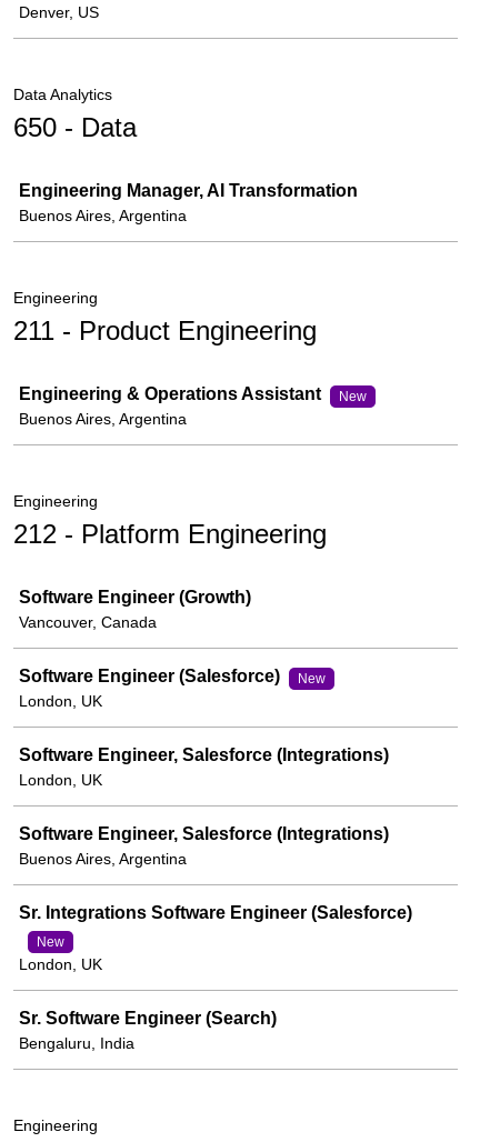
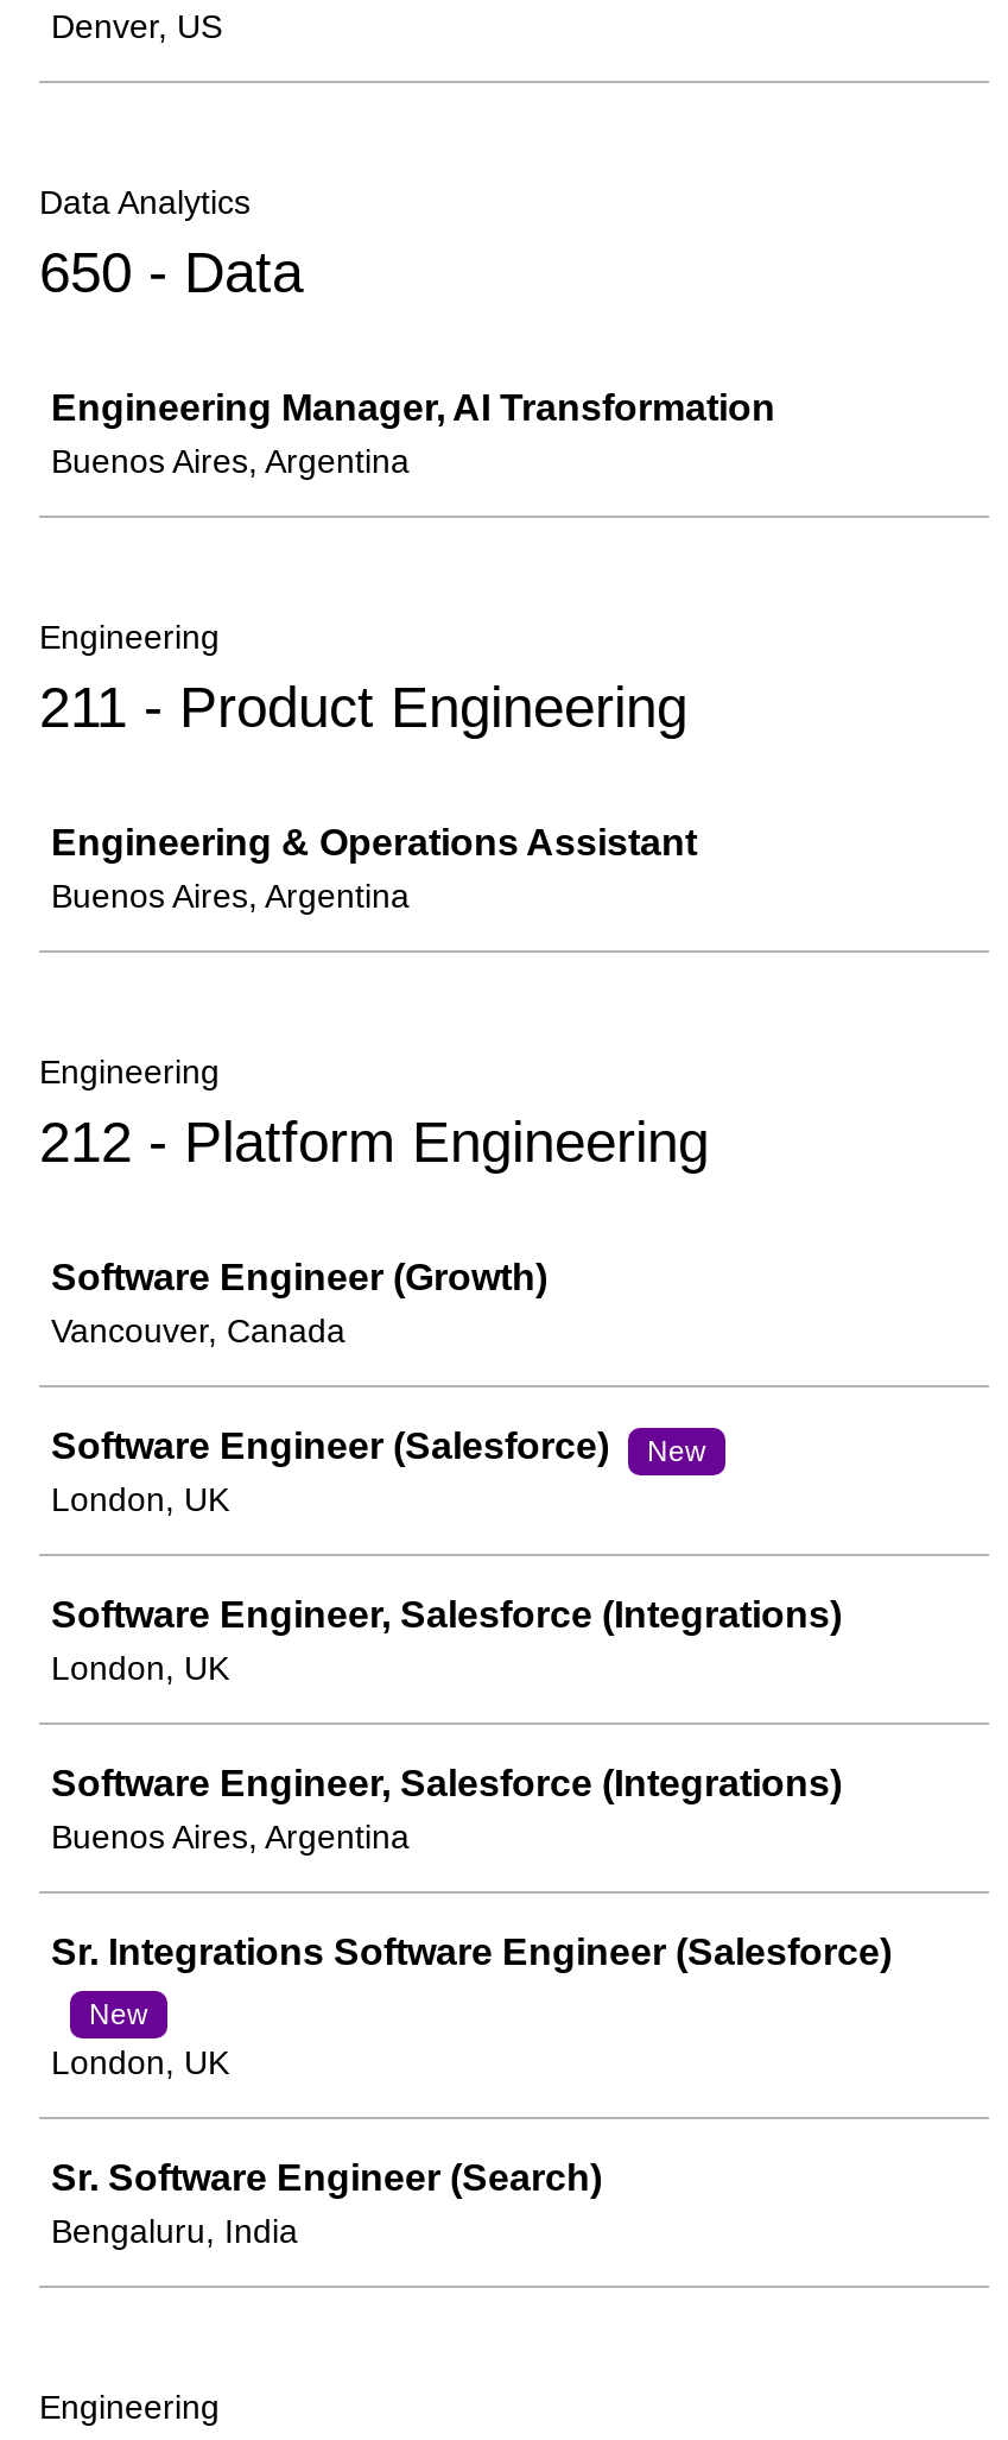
- New
